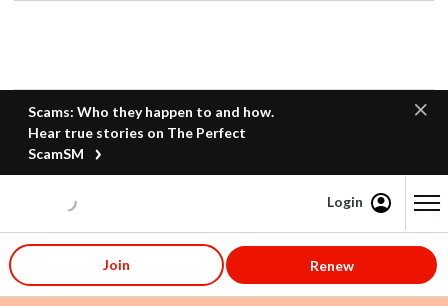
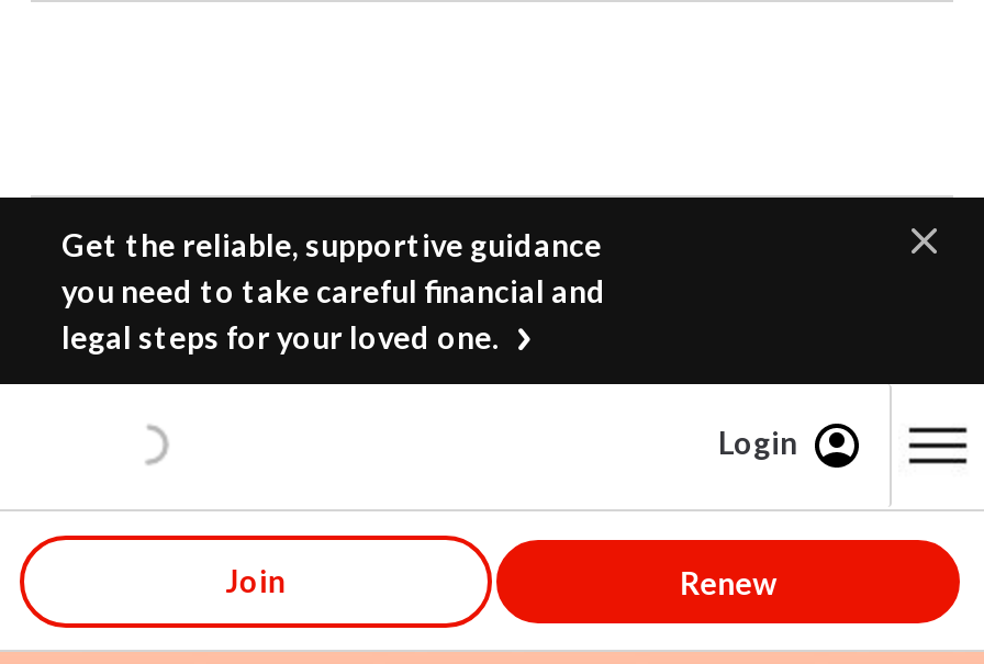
- Scams: Who they happen to and how.
- Hear true stories on The Perfect
- ScamSM
+ Get the reliable, supportive guidance
+ you need to take careful financial and
+ legal steps for your loved one.
